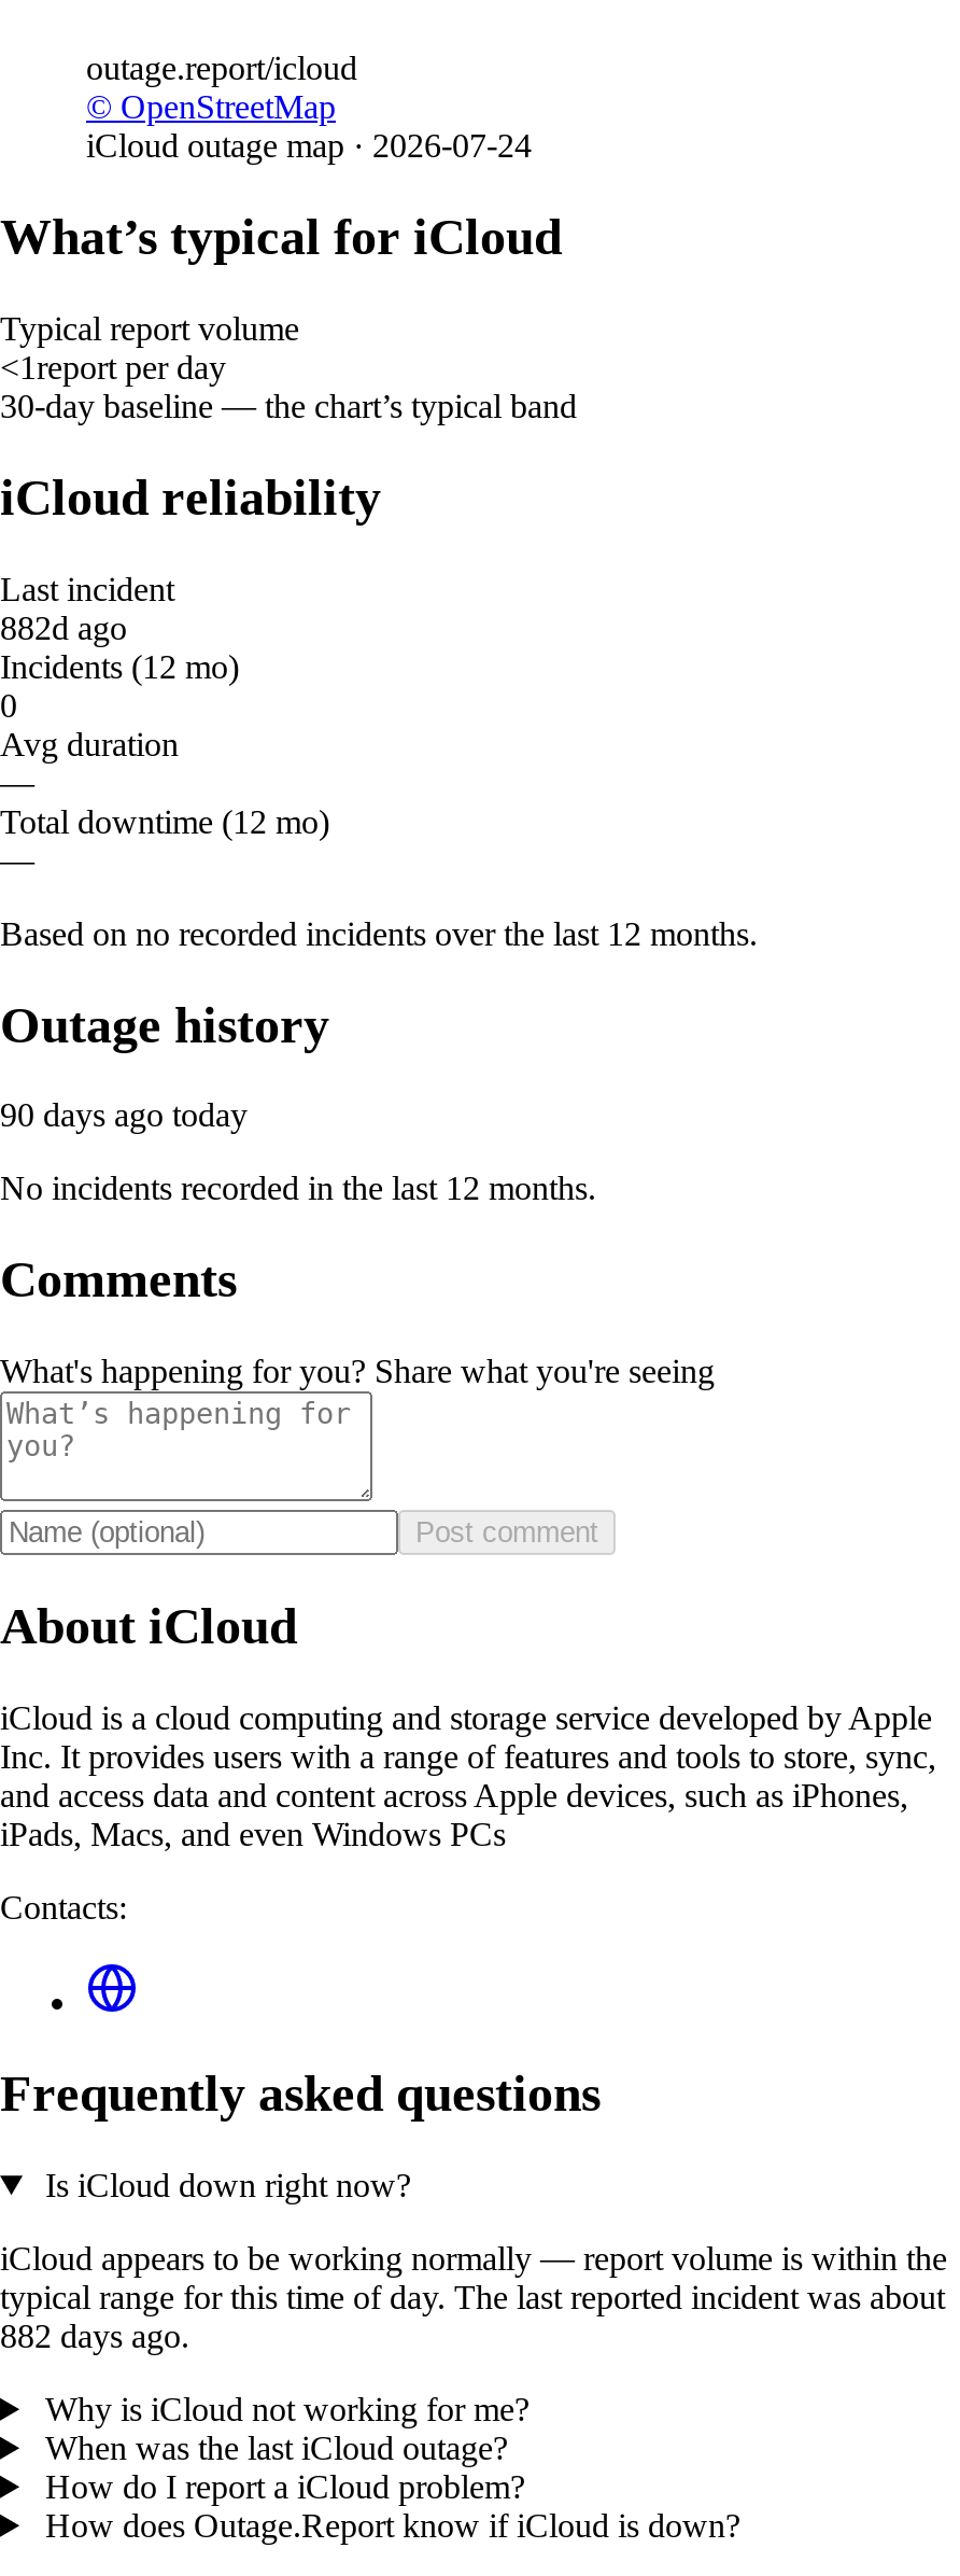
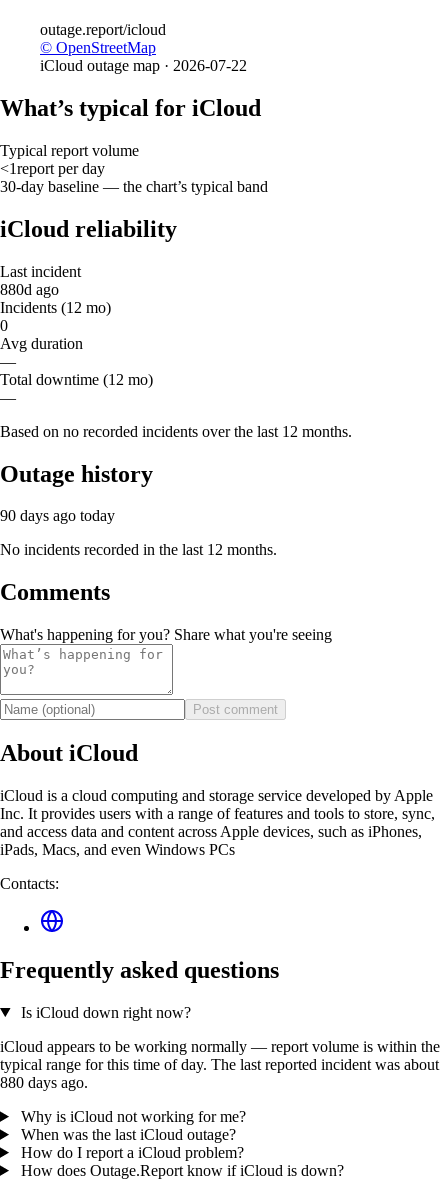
- iCloud outage map · 2026-07-24
+ iCloud outage map · 2026-07-22

- 882d ago
+ 880d ago

- 882 days ago.
+ 880 days ago.
